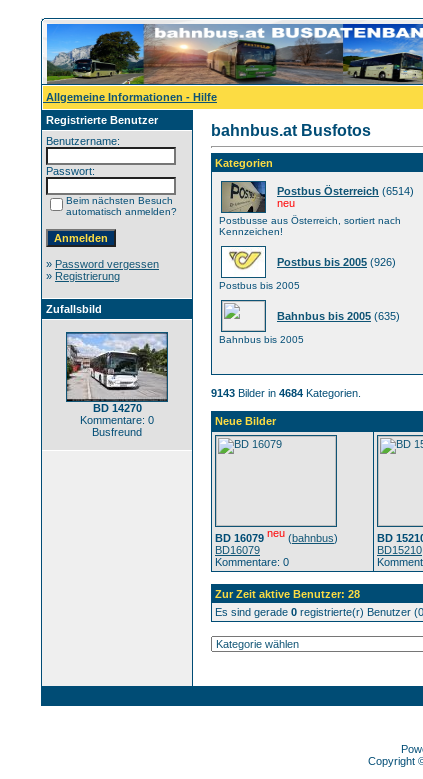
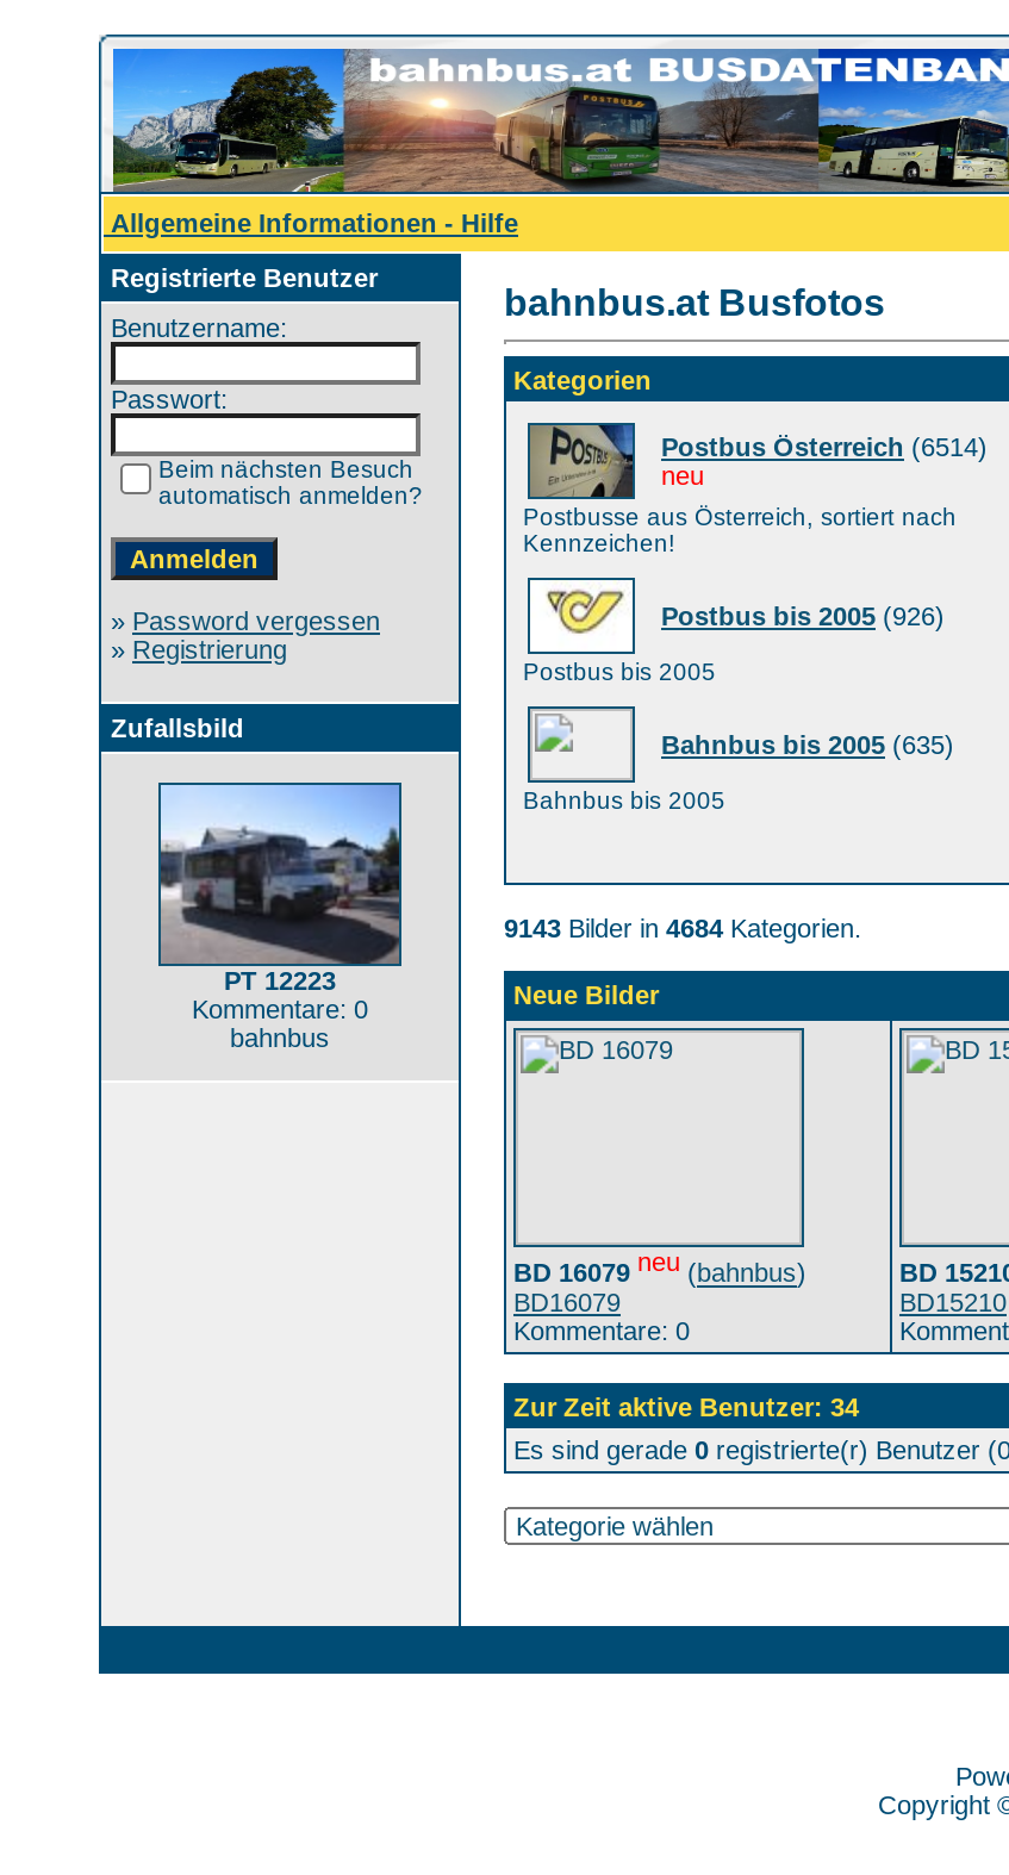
- [image]
- BD 14270
+ [image]
+ PT 12223

- Busfreund
+ bahnbus

- Zur Zeit aktive Benutzer: 28
+ Zur Zeit aktive Benutzer: 34
